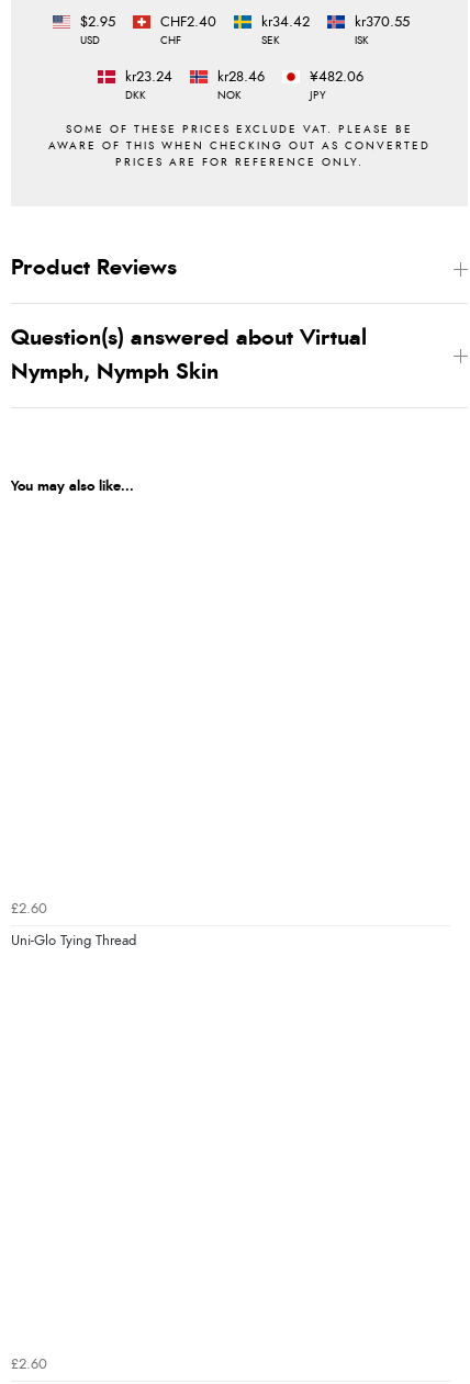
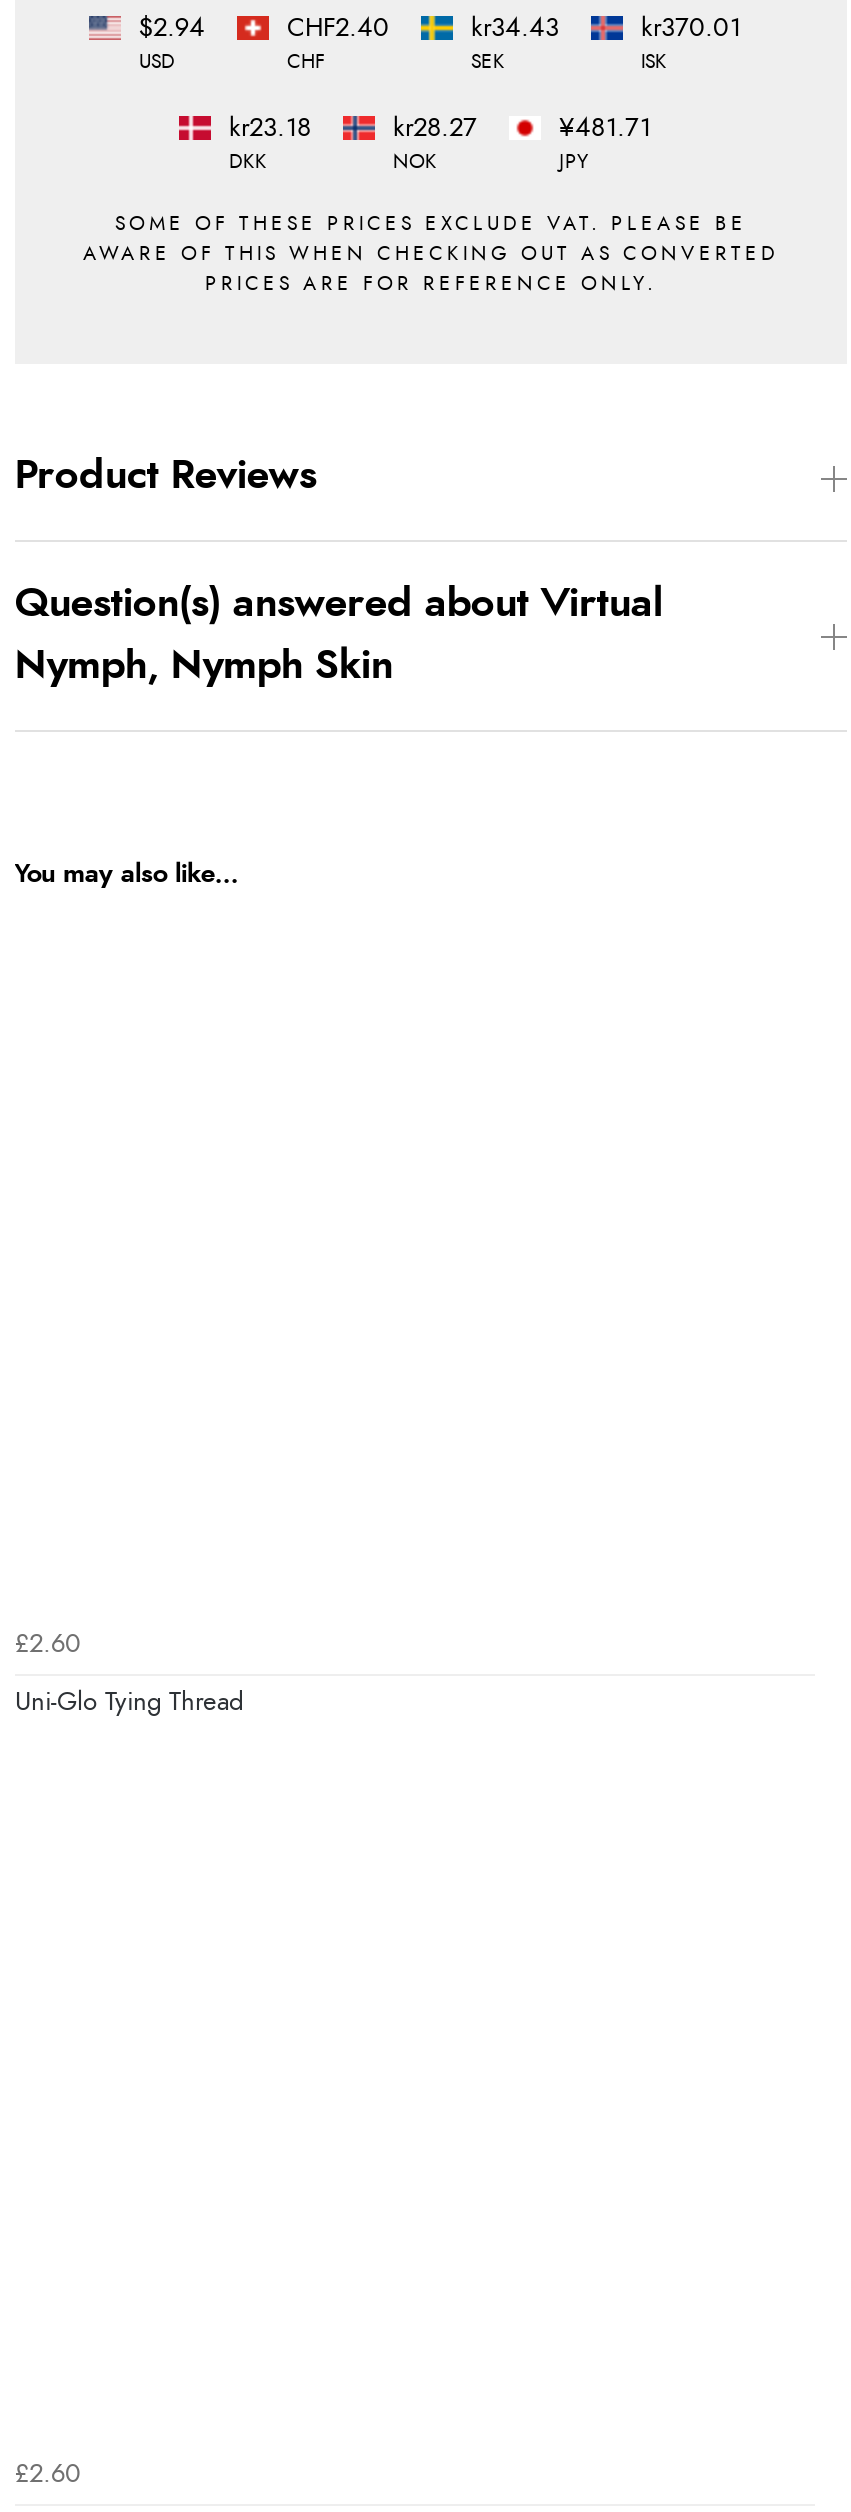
- $2.95
+ $2.94

- kr34.42
+ kr34.43

- kr370.55
+ kr370.01

- kr23.24
+ kr23.18

- kr28.46
+ kr28.27

- ¥482.06
+ ¥481.71
